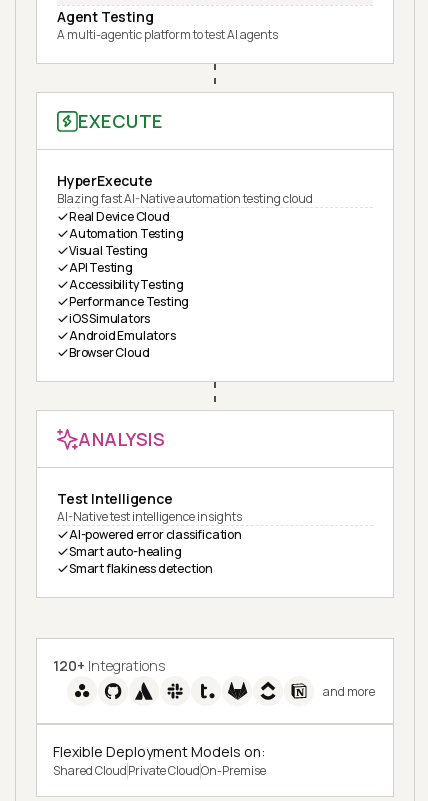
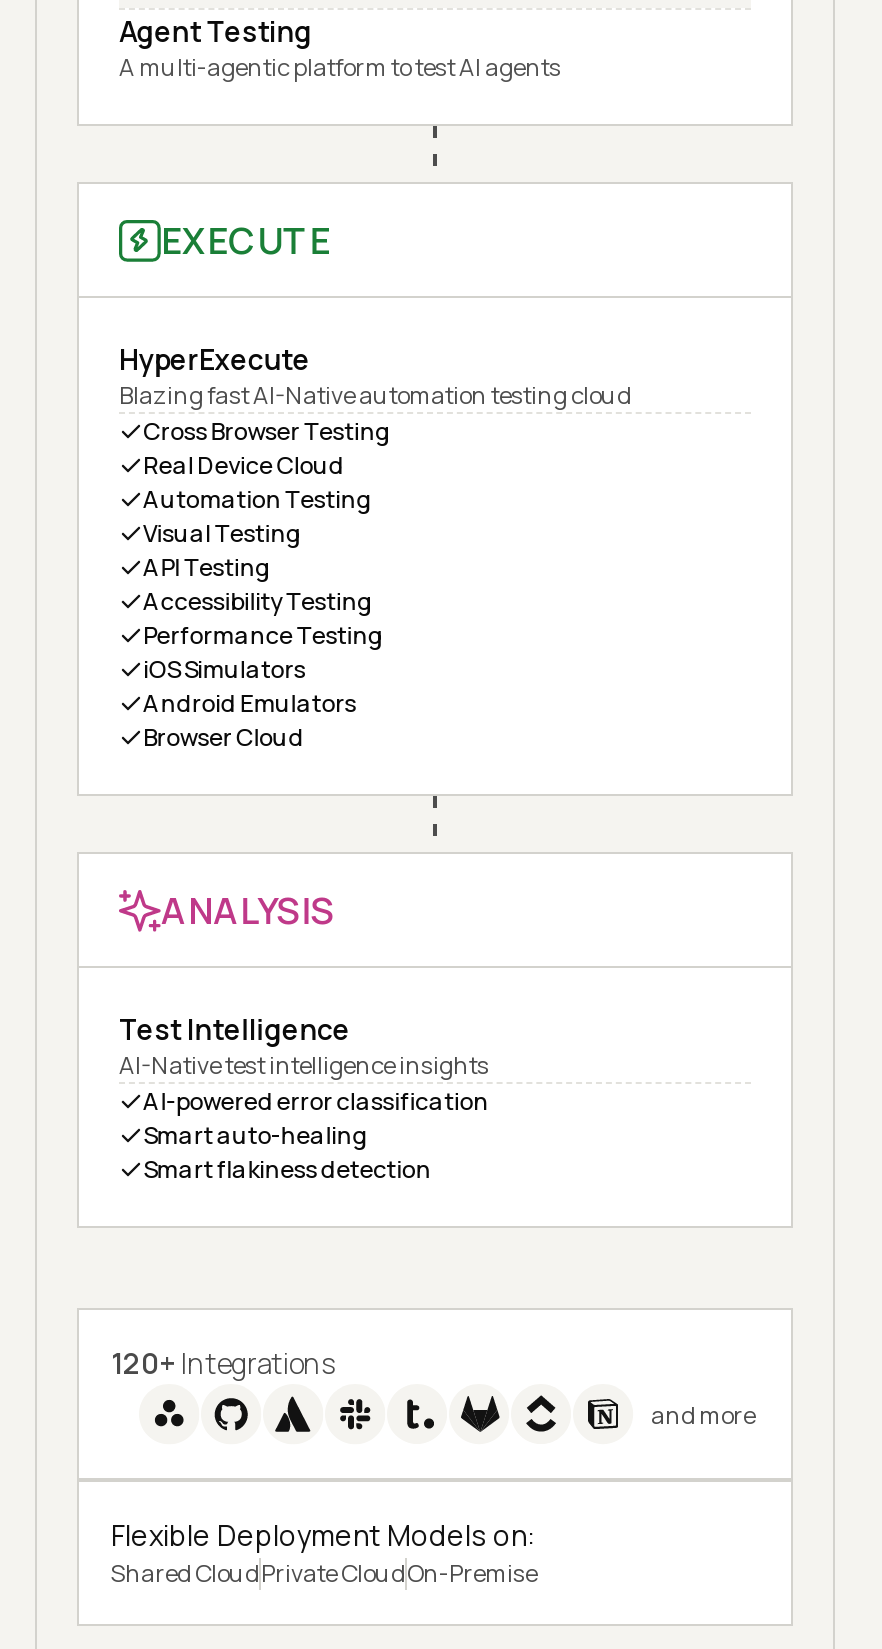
+ Cross Browser Testing
